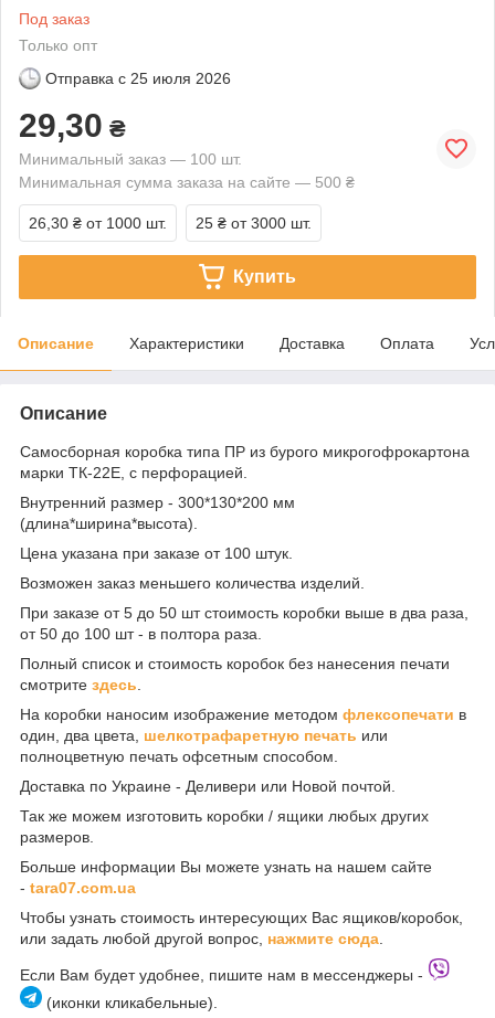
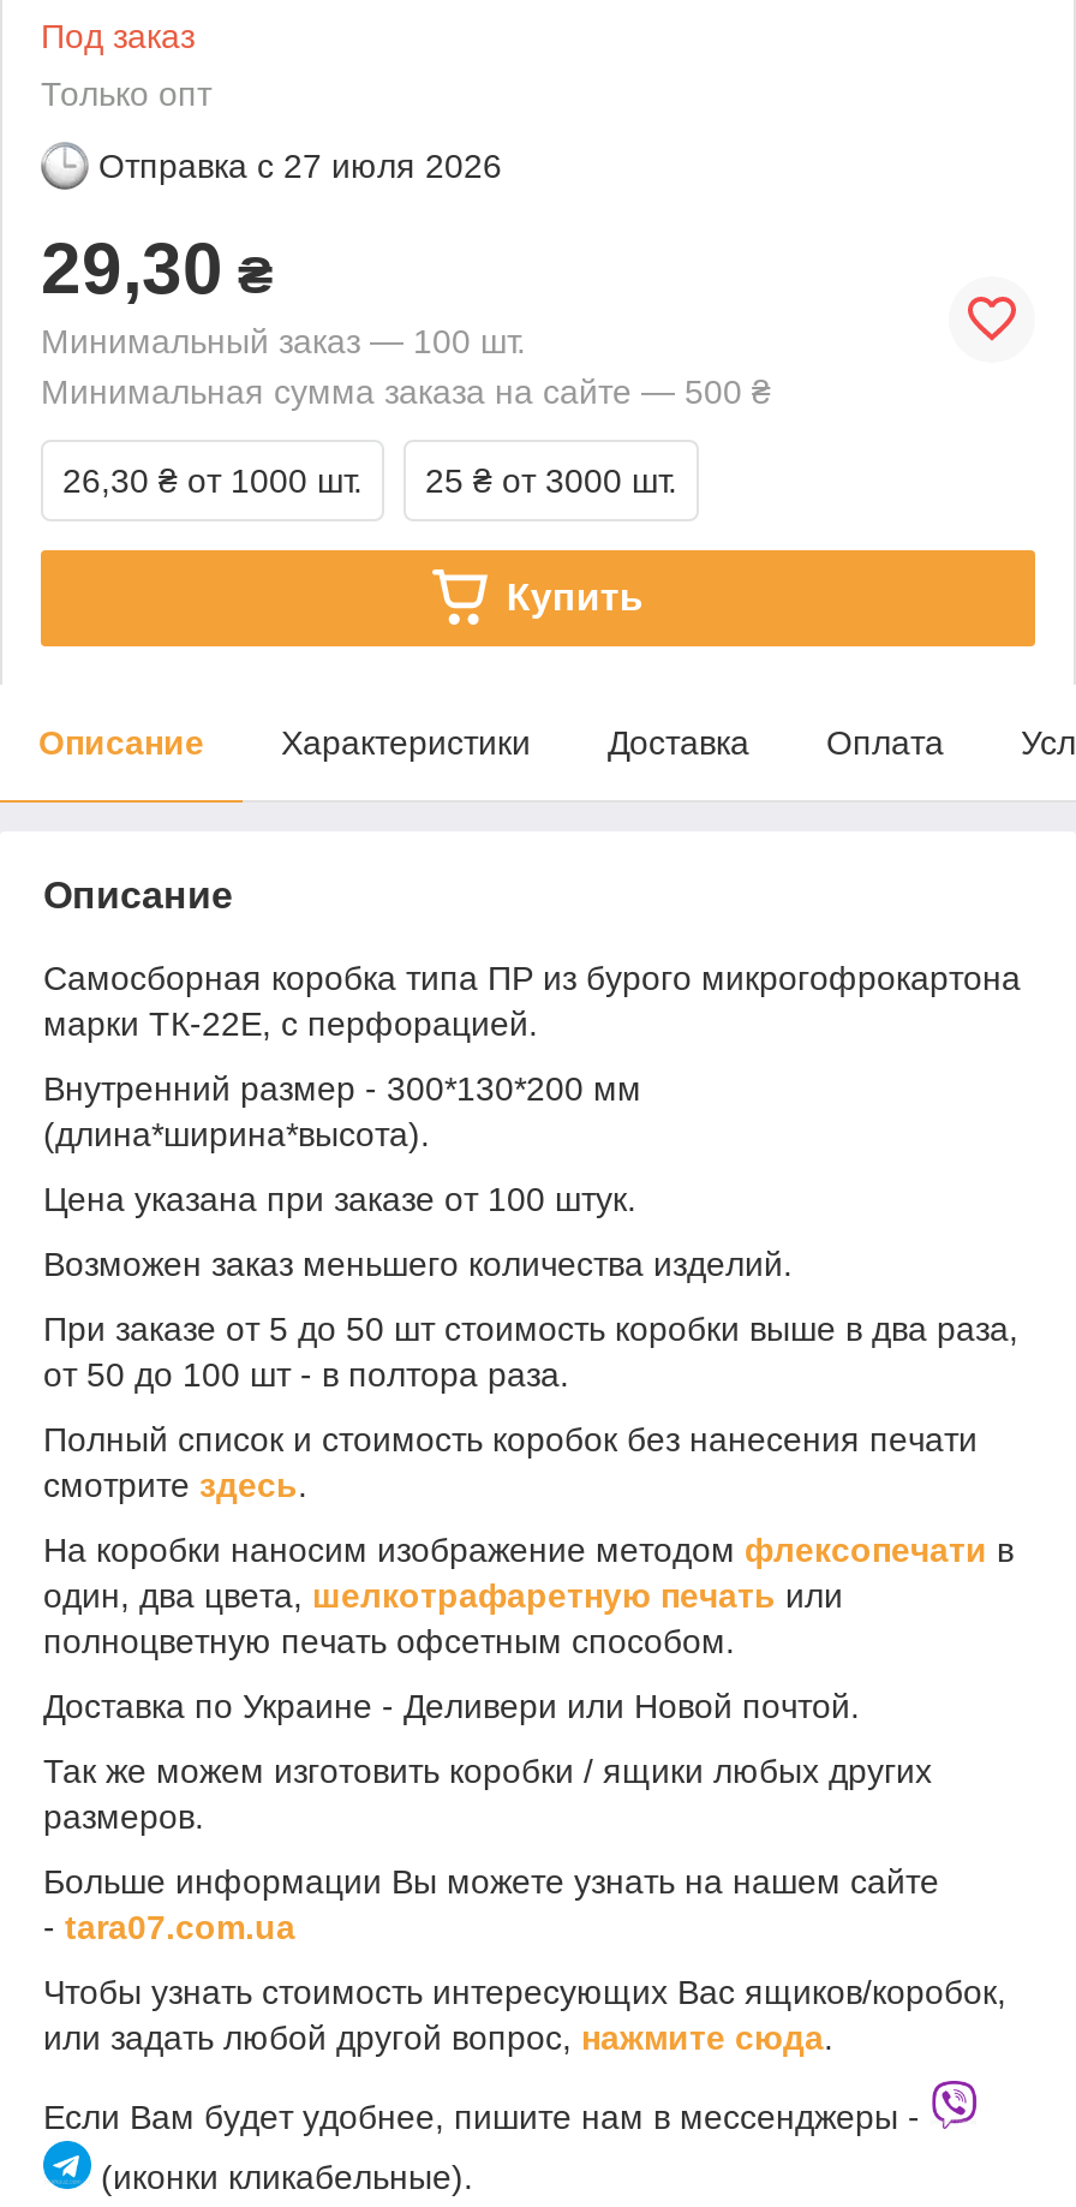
- Отправка с 25 июля 2026
+ Отправка с 27 июля 2026
